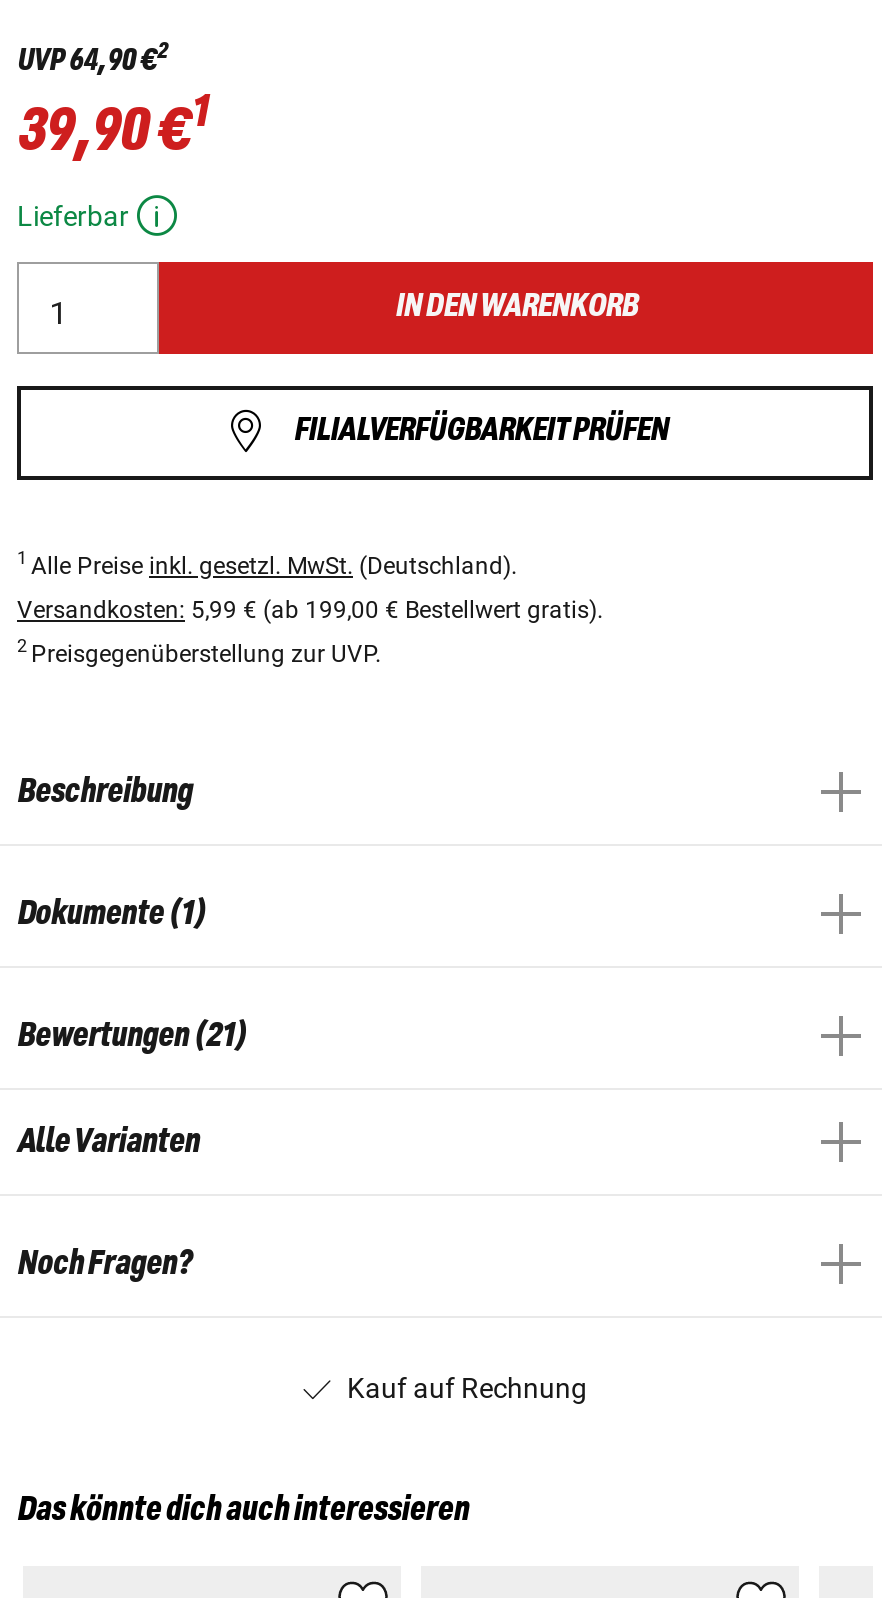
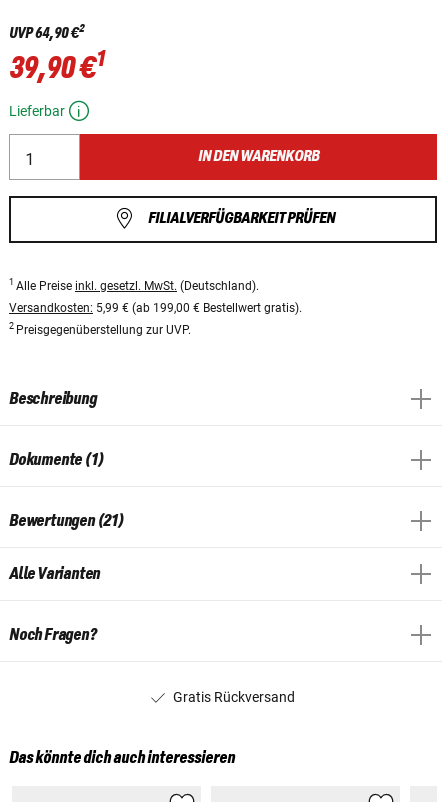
- Kauf auf Rechnung
+ Gratis Rückversand
